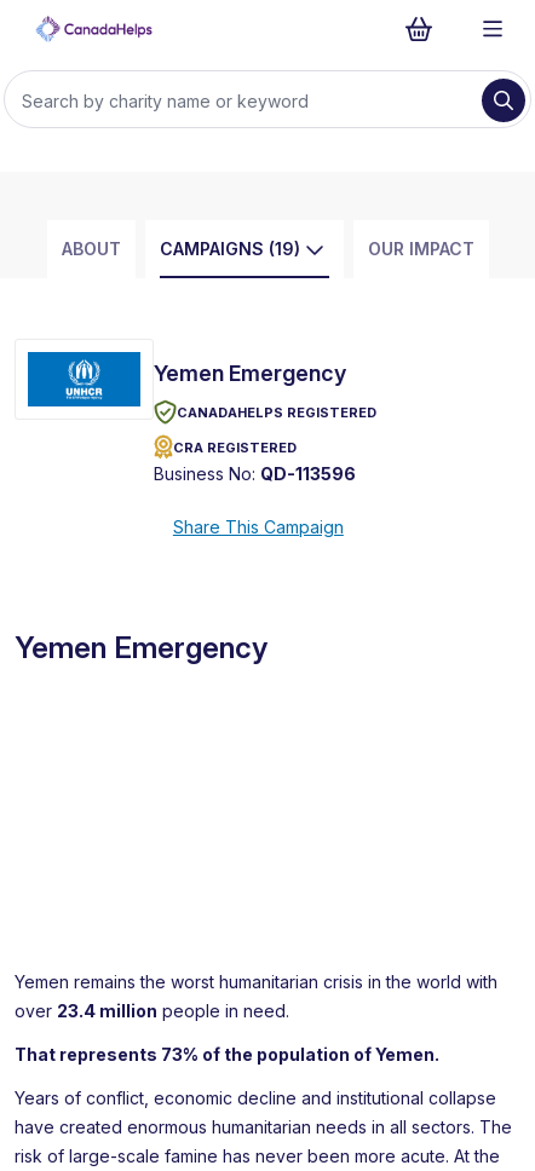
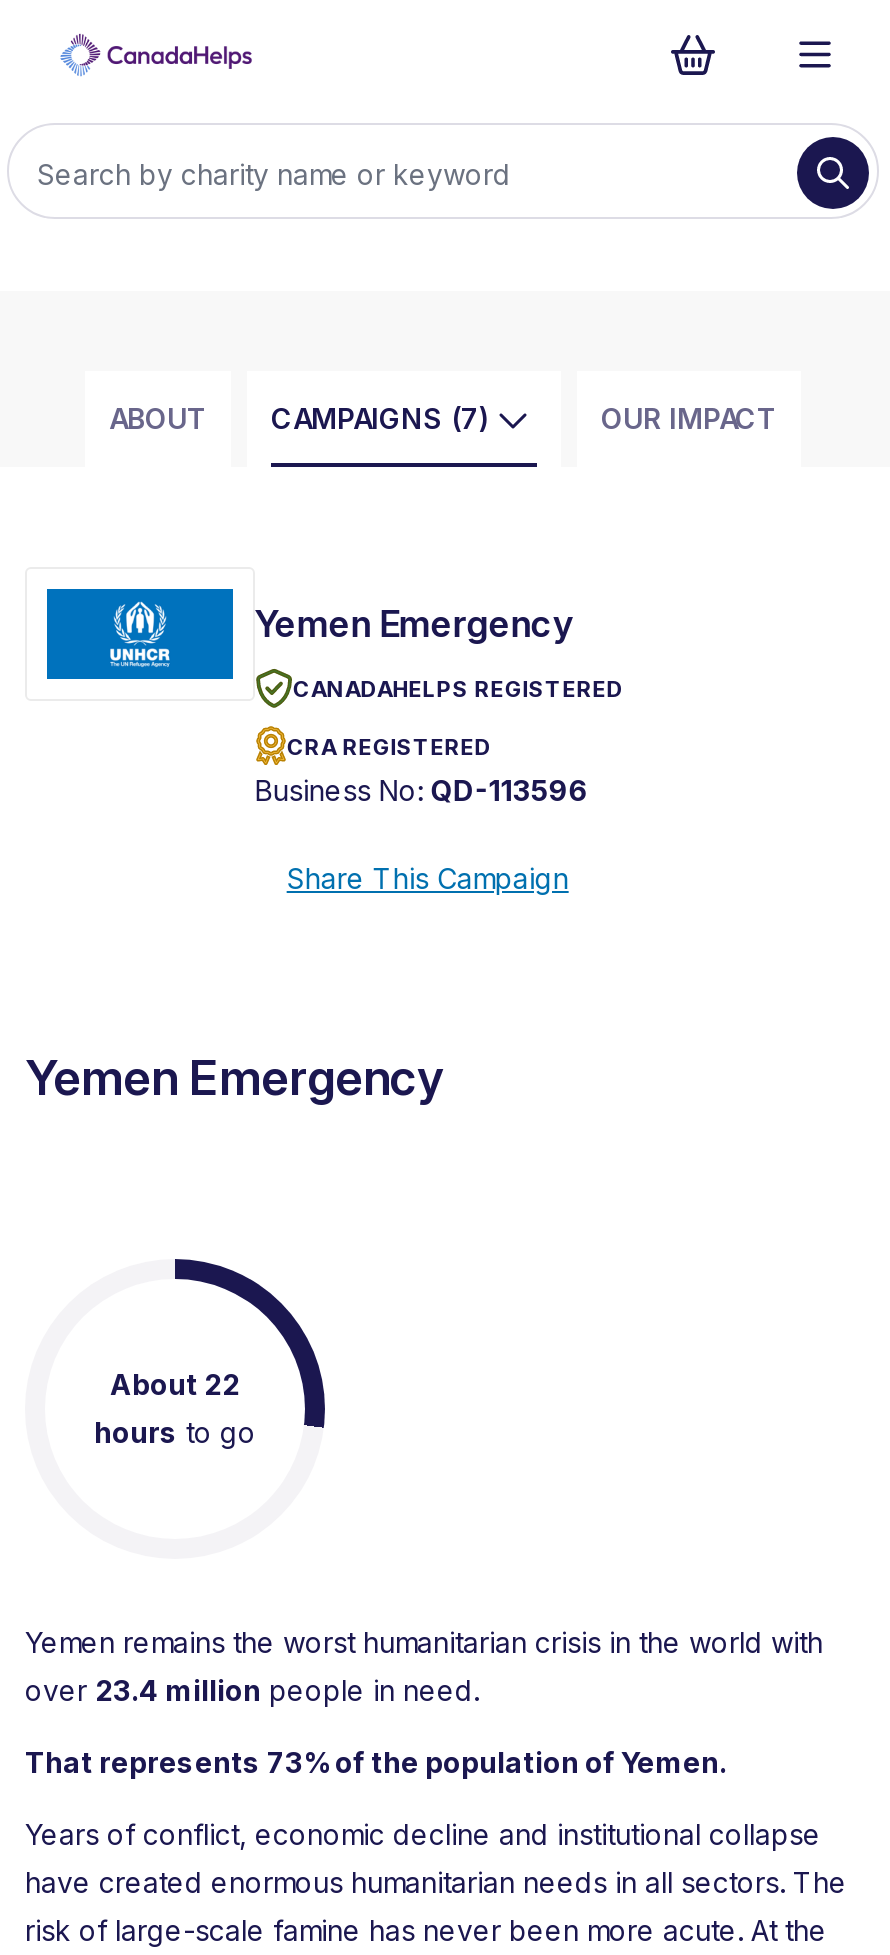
- ABOUT CAMPAIGNS (19)
+ ABOUT CAMPAIGNS (7)

+ [image]
+ About 22
+ hours to go
